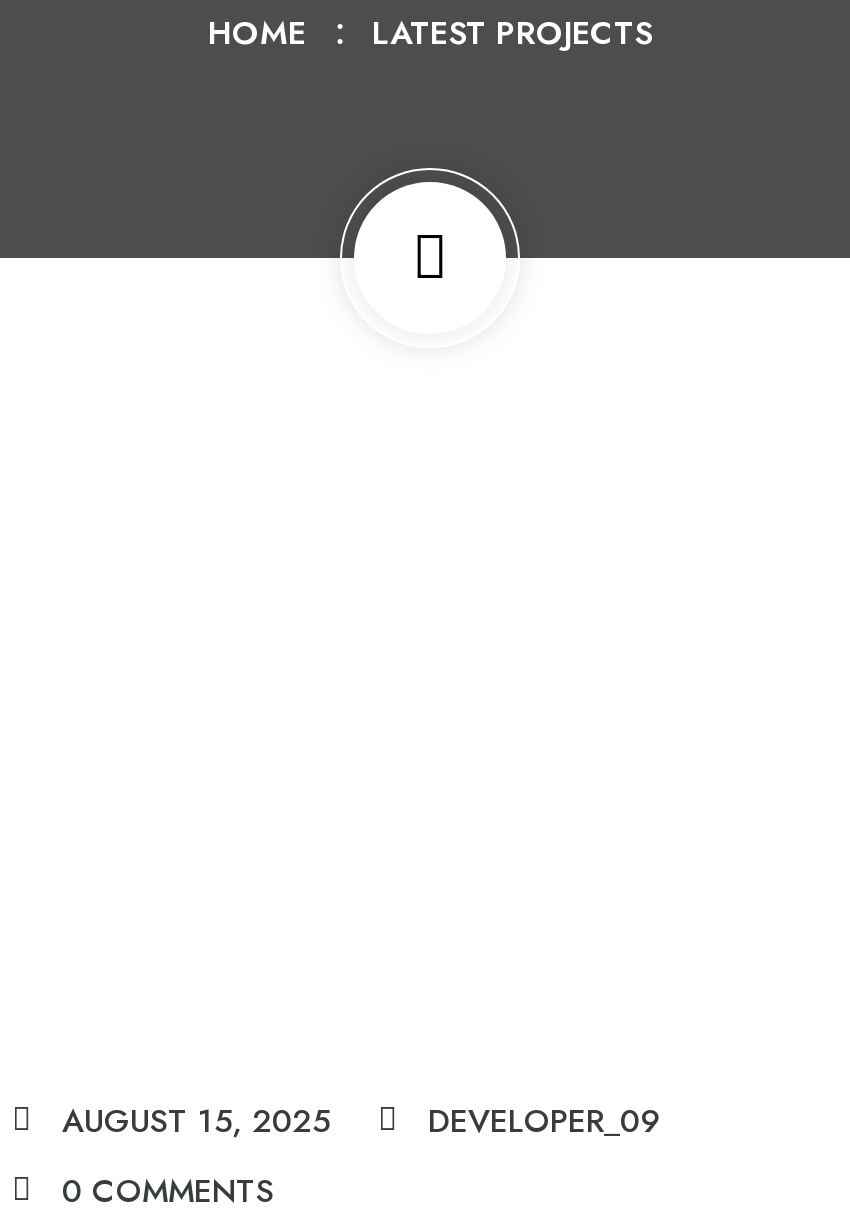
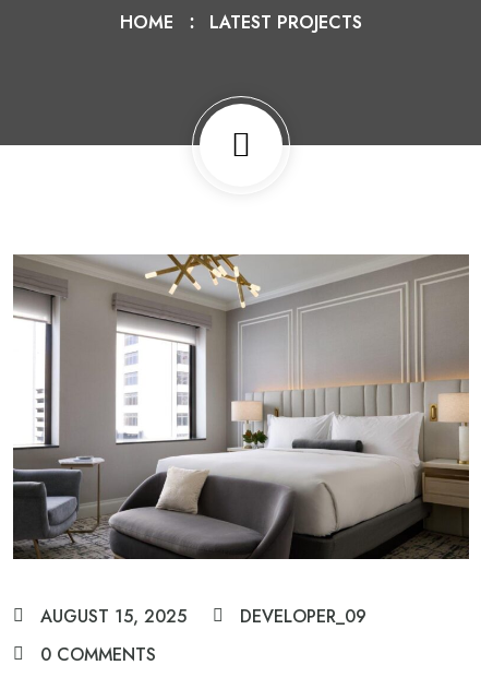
+ [image]
